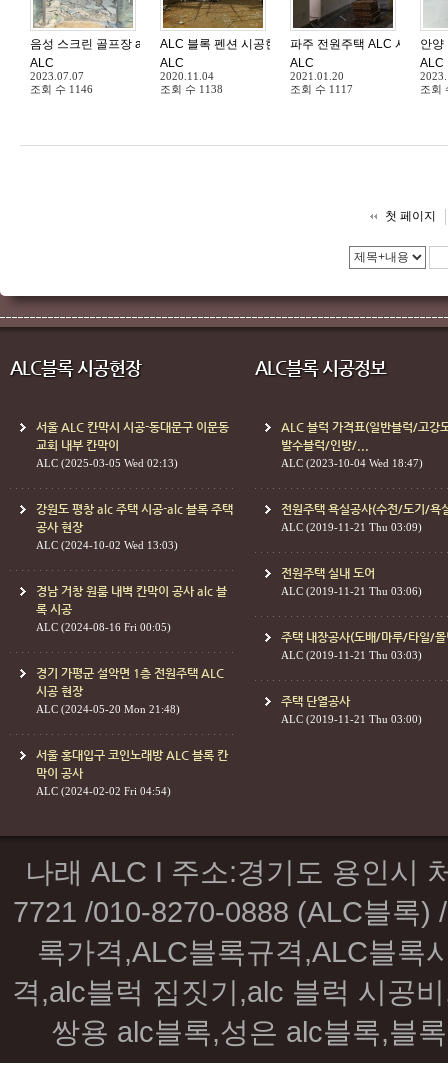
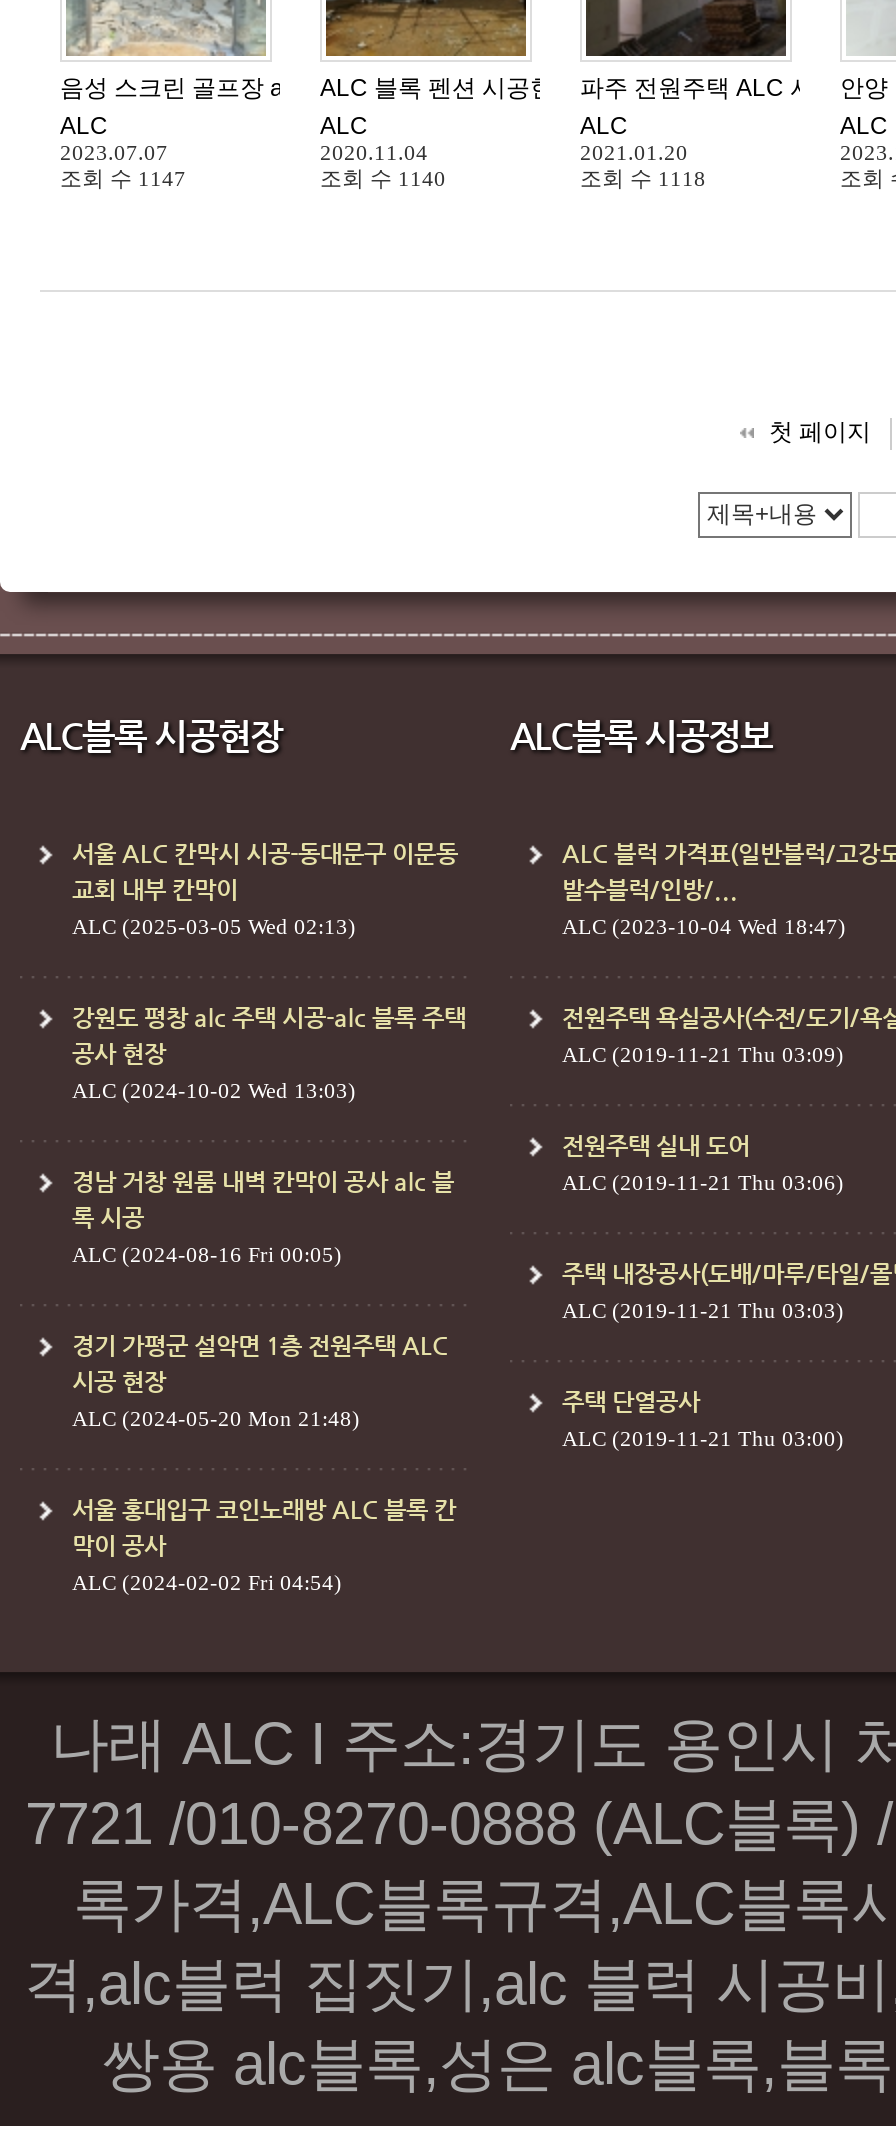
- 조회 수 1146
+ 조회 수 1147

- 조회 수 1138
+ 조회 수 1140

- 조회 수 1117
+ 조회 수 1118
